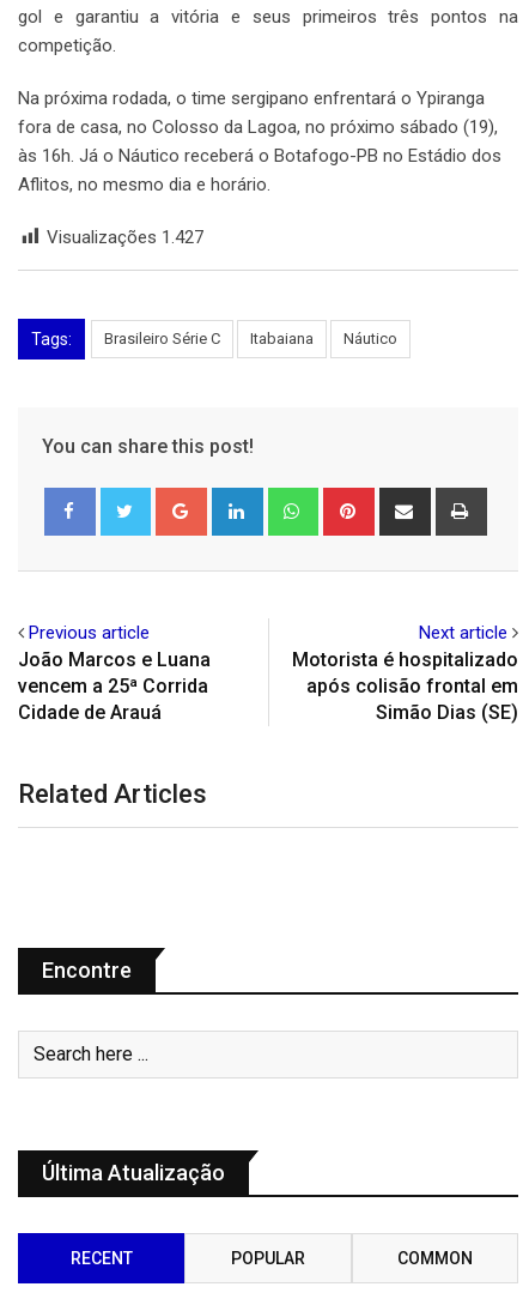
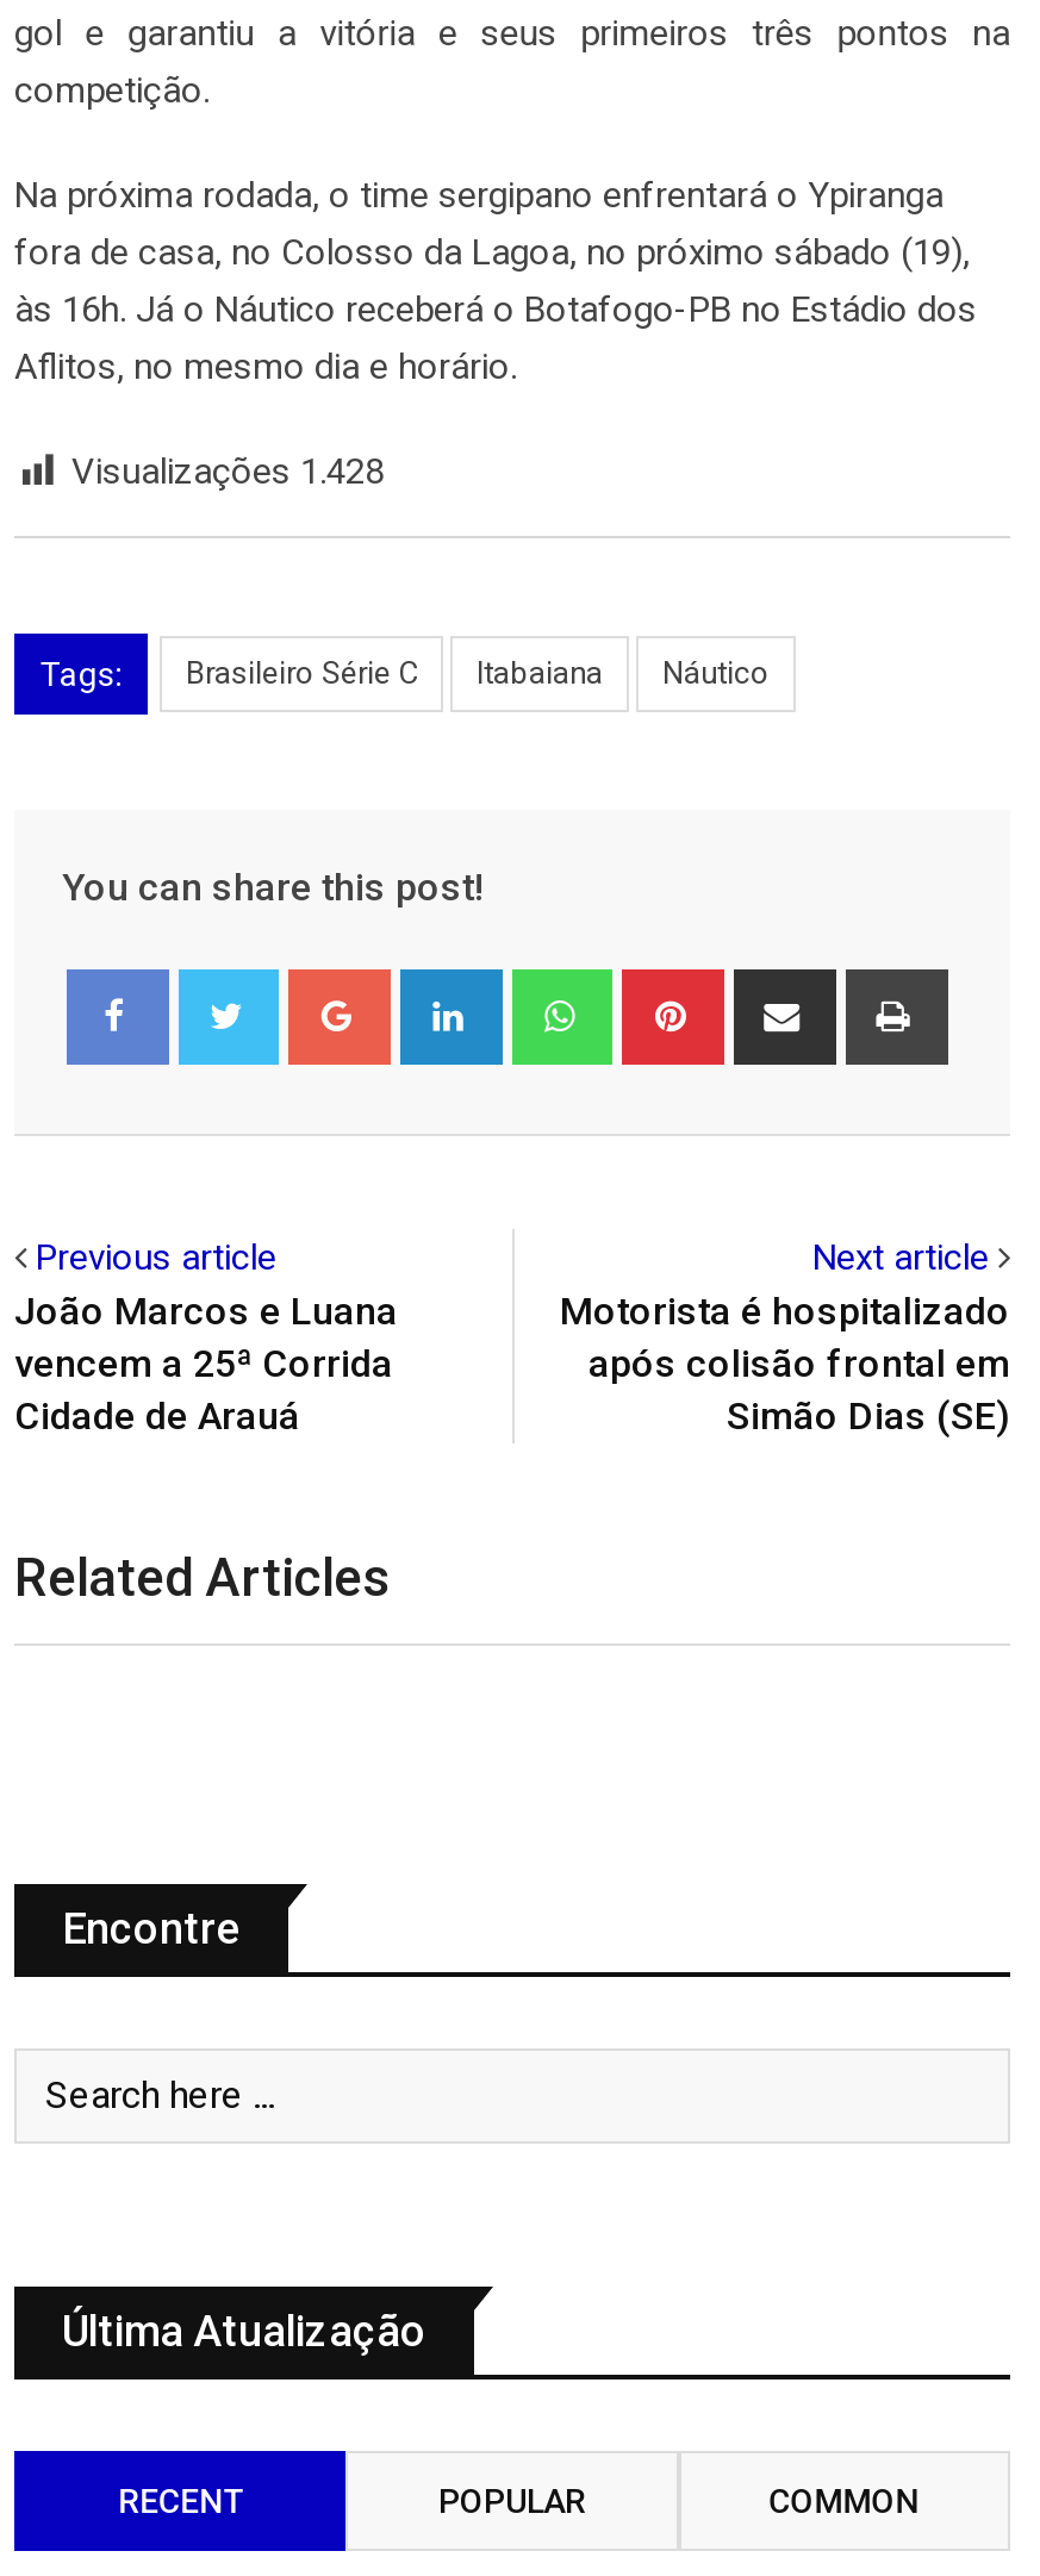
- Visualizações 1.427
+ Visualizações 1.428
